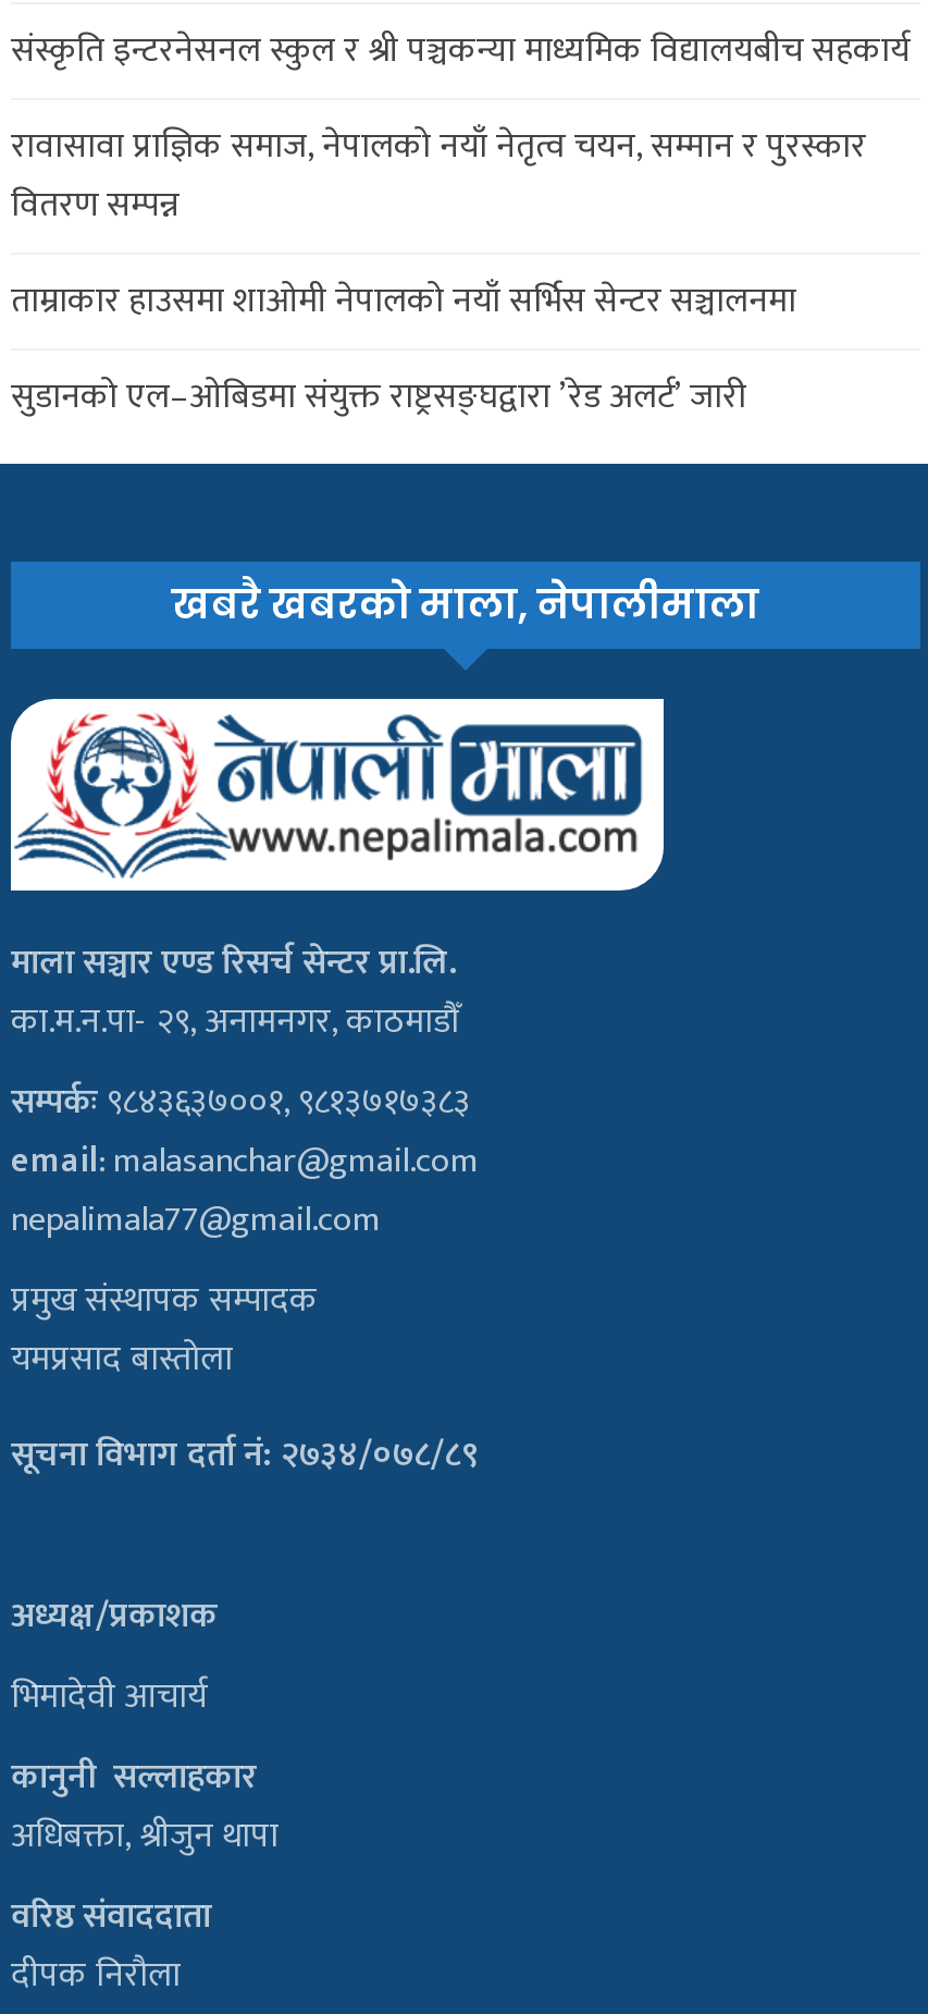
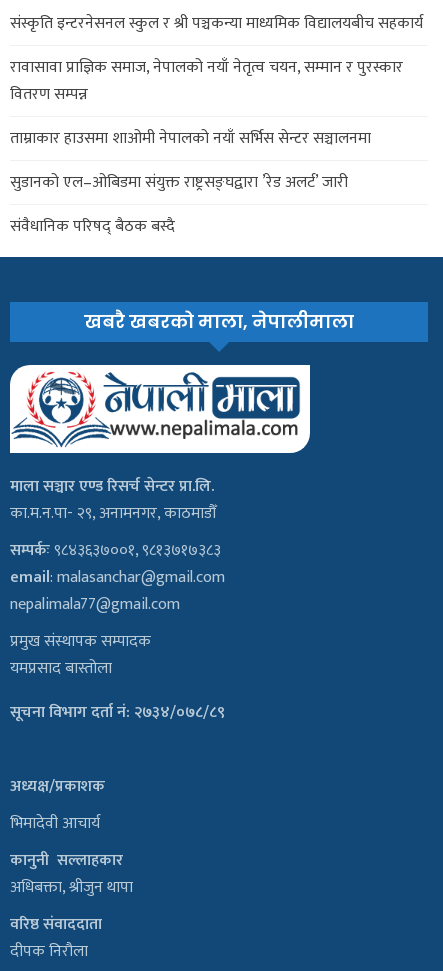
+ संवैधानिक परिषद् बैठक बस्दै
